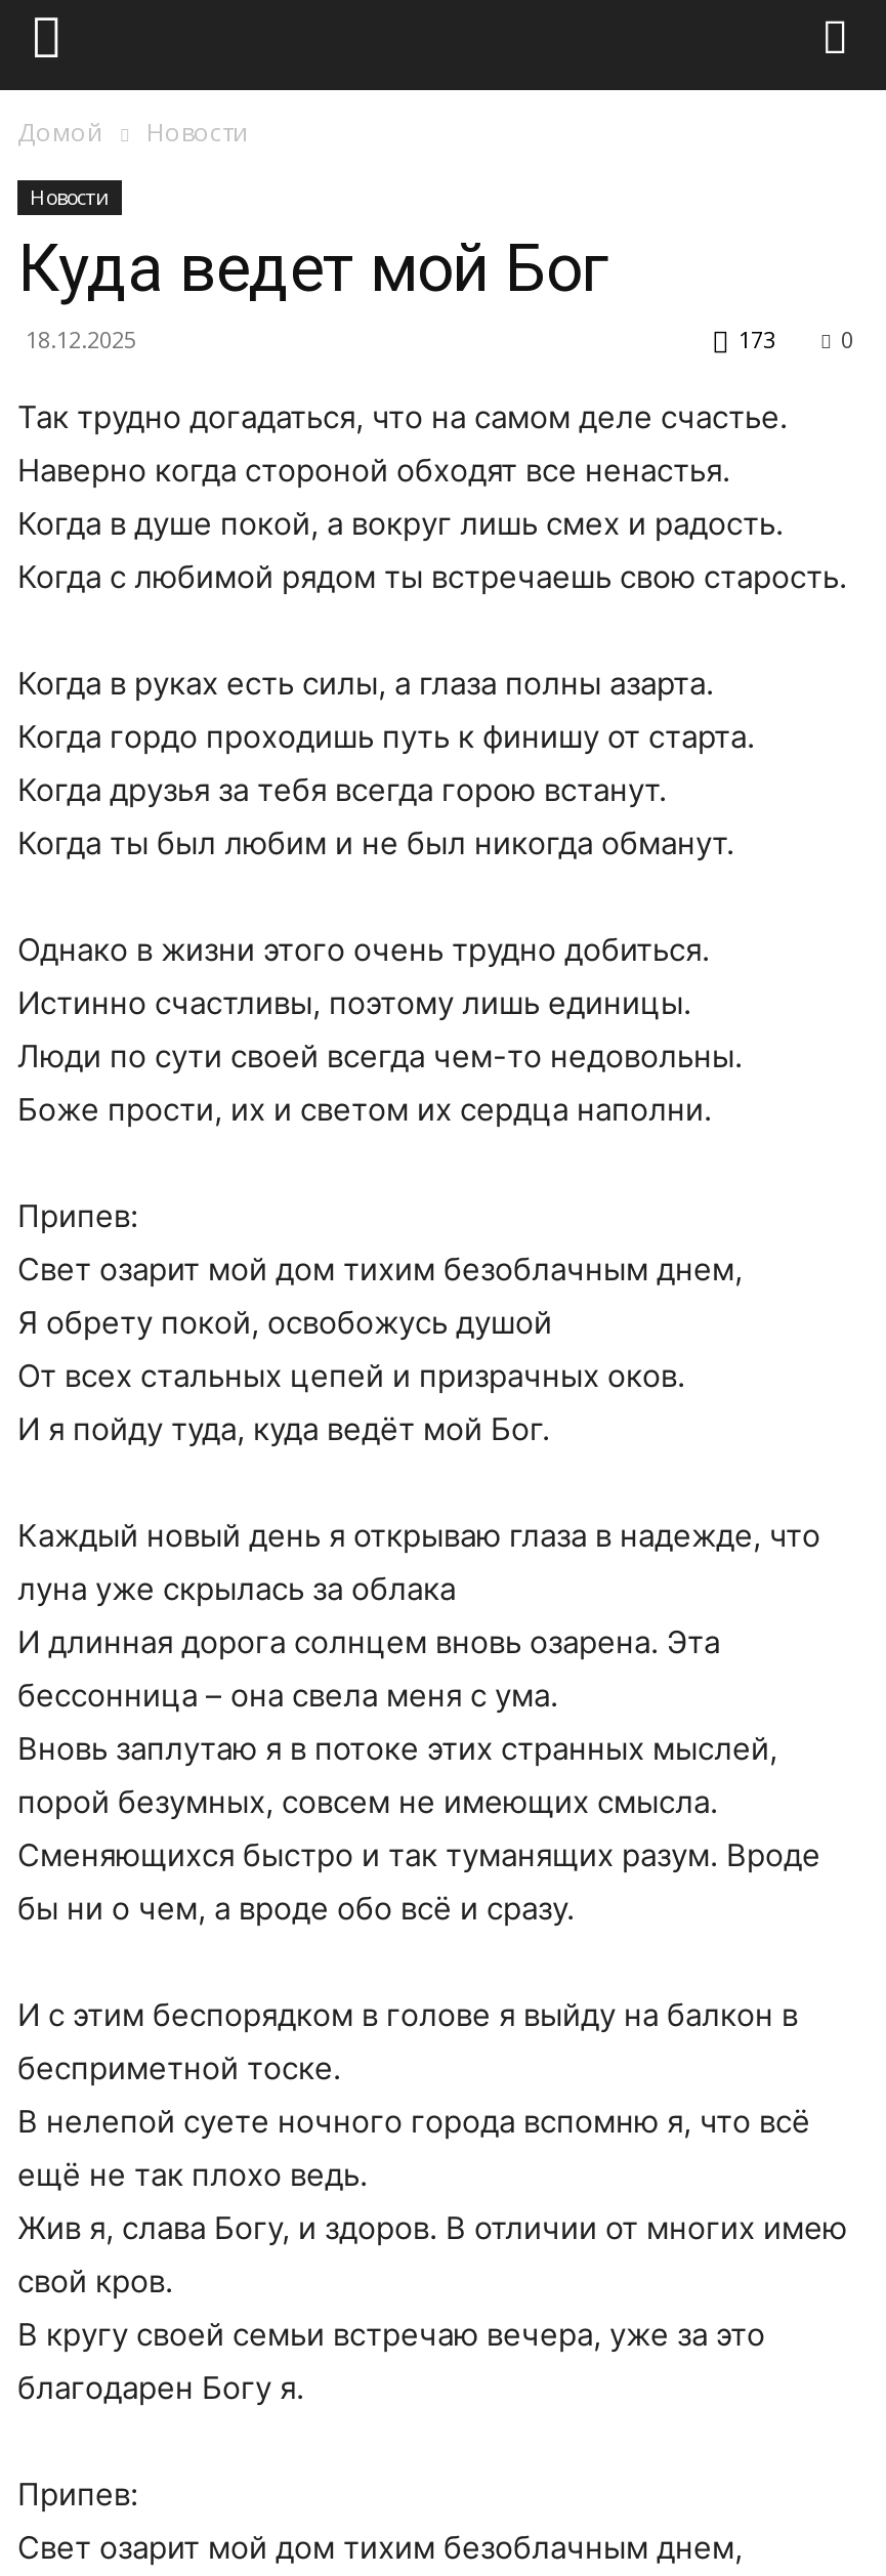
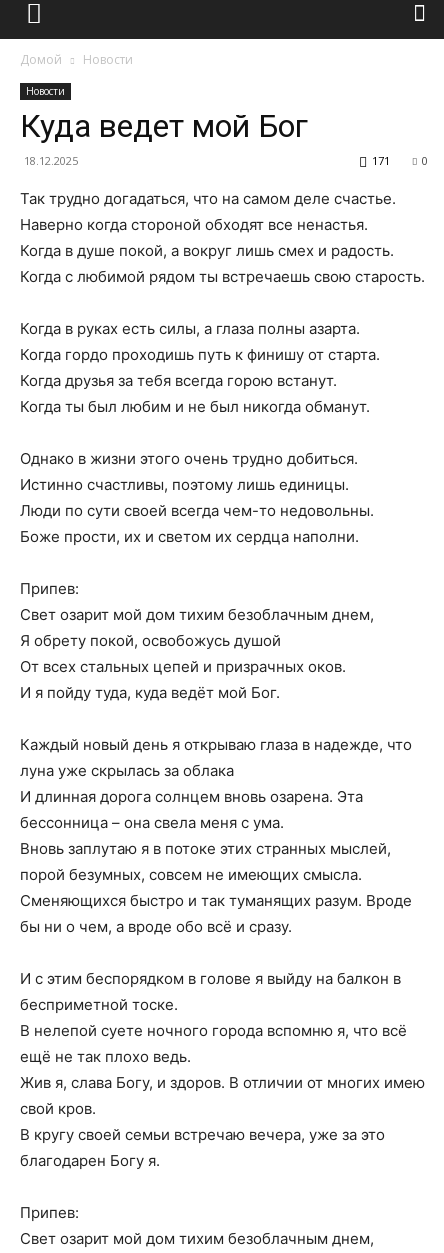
- 173
+ 171
